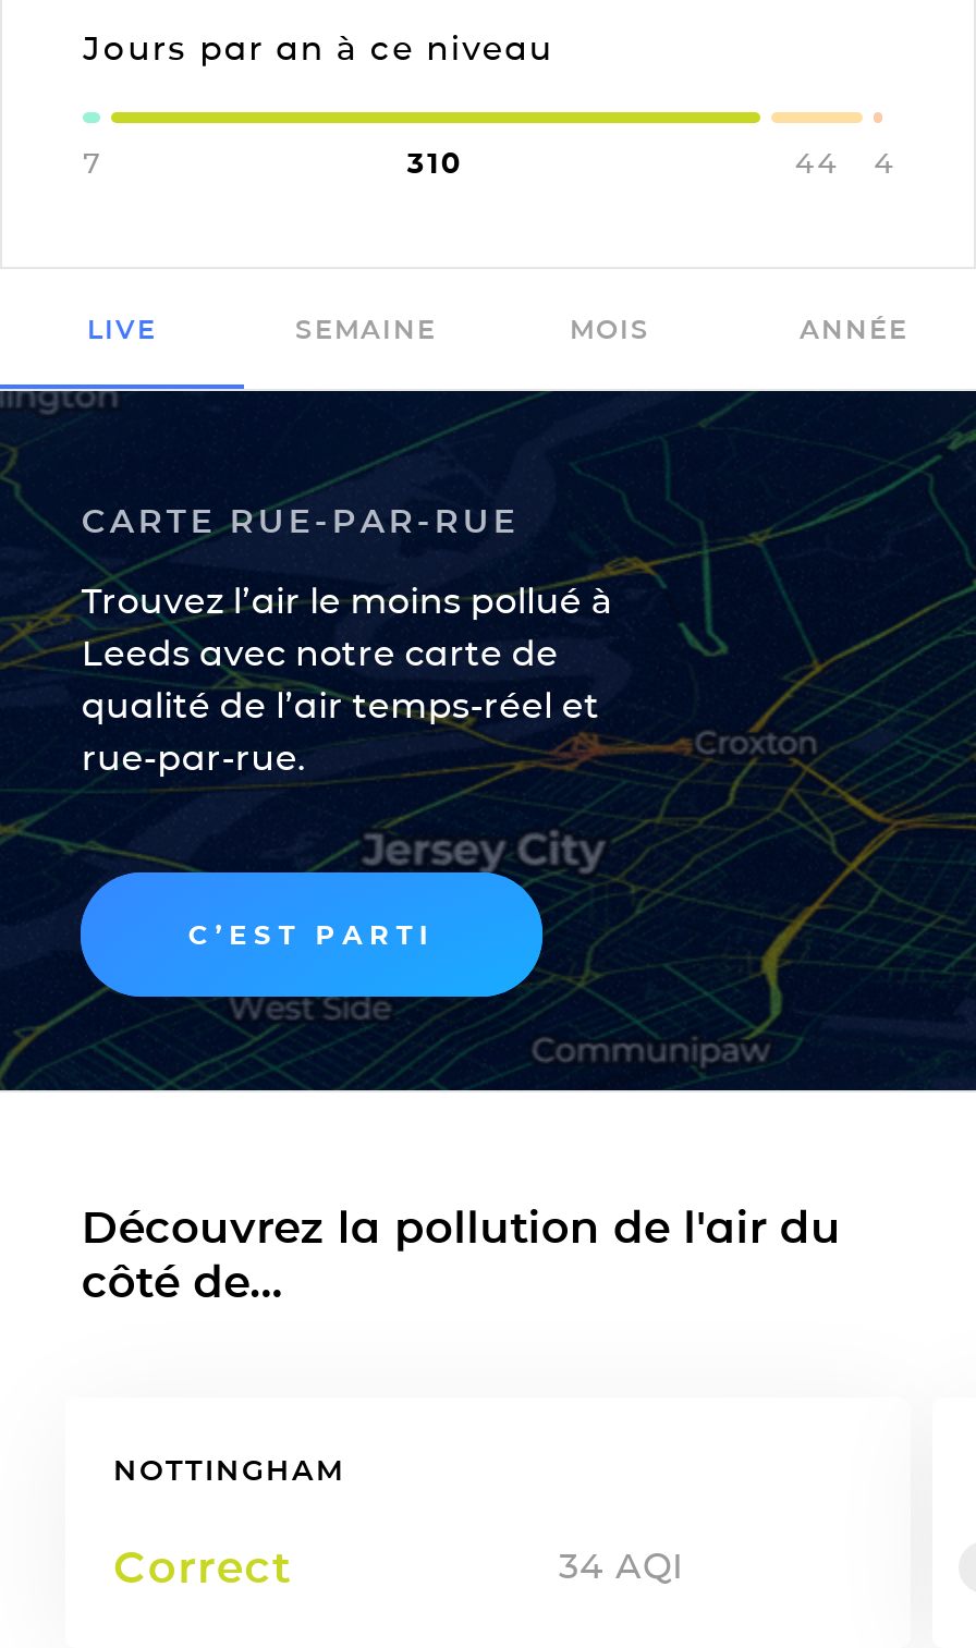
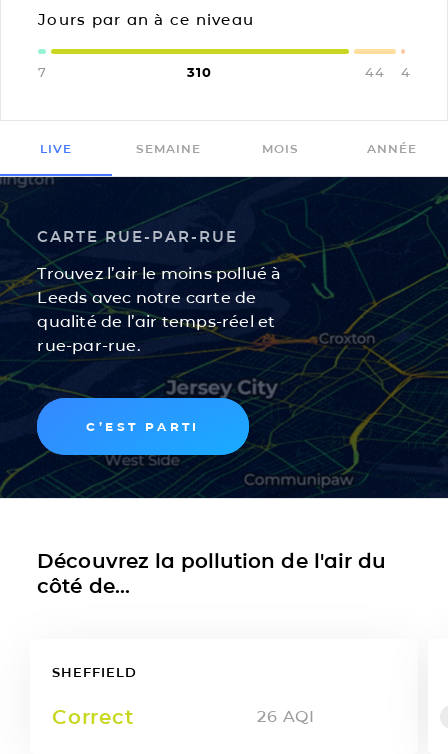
- NOTTINGHAM
+ SHEFFIELD

- 34 AQI
+ 26 AQI
